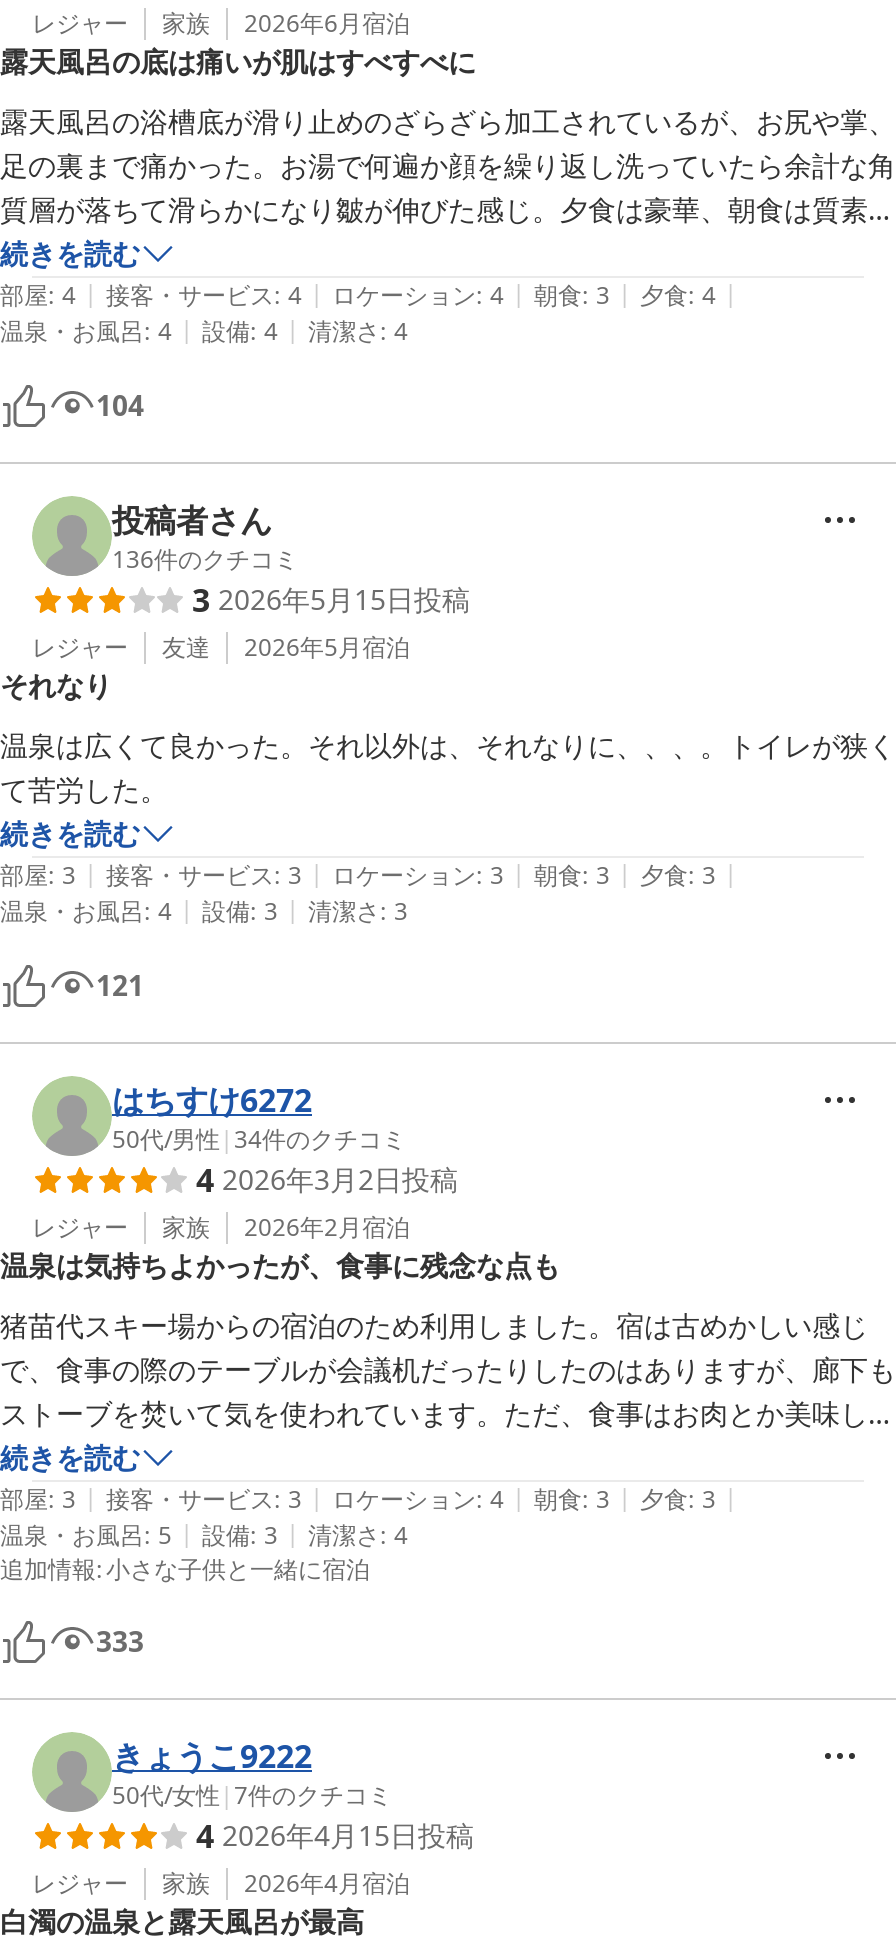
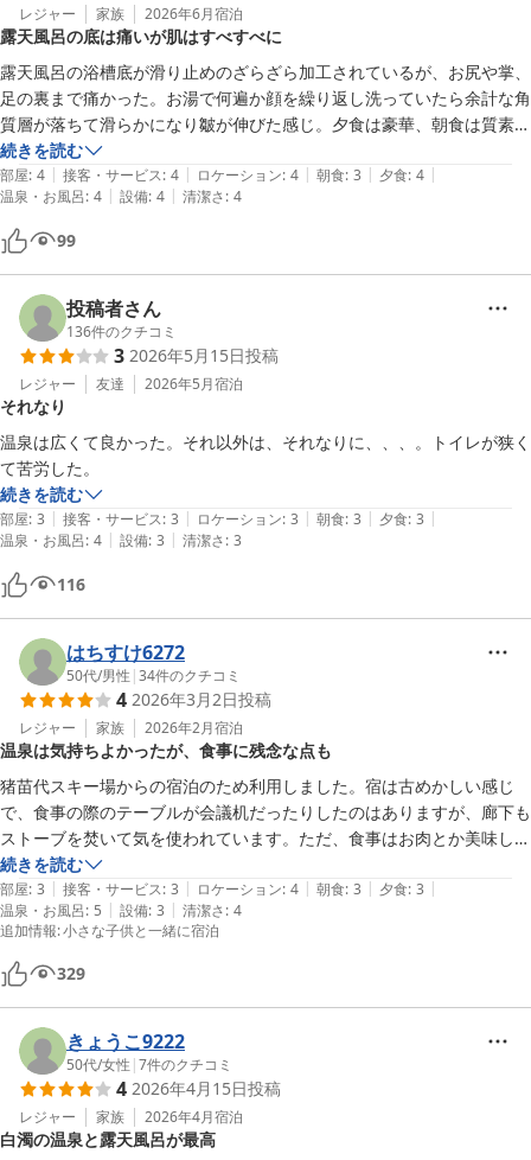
- 104
+ 99

- 121
+ 116

- 333
+ 329
